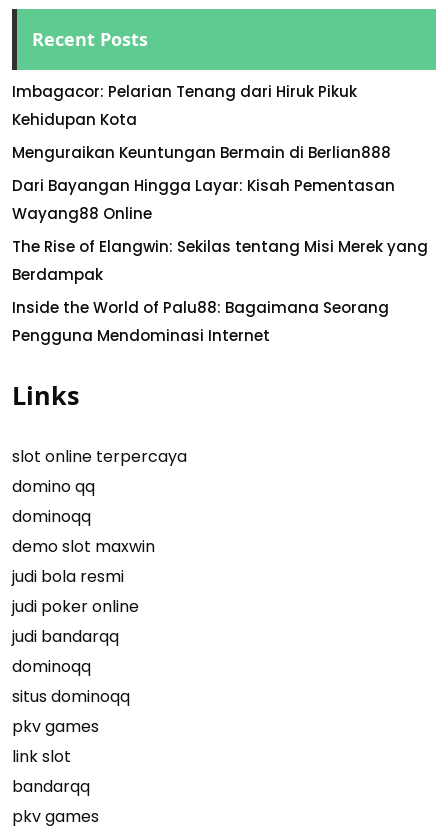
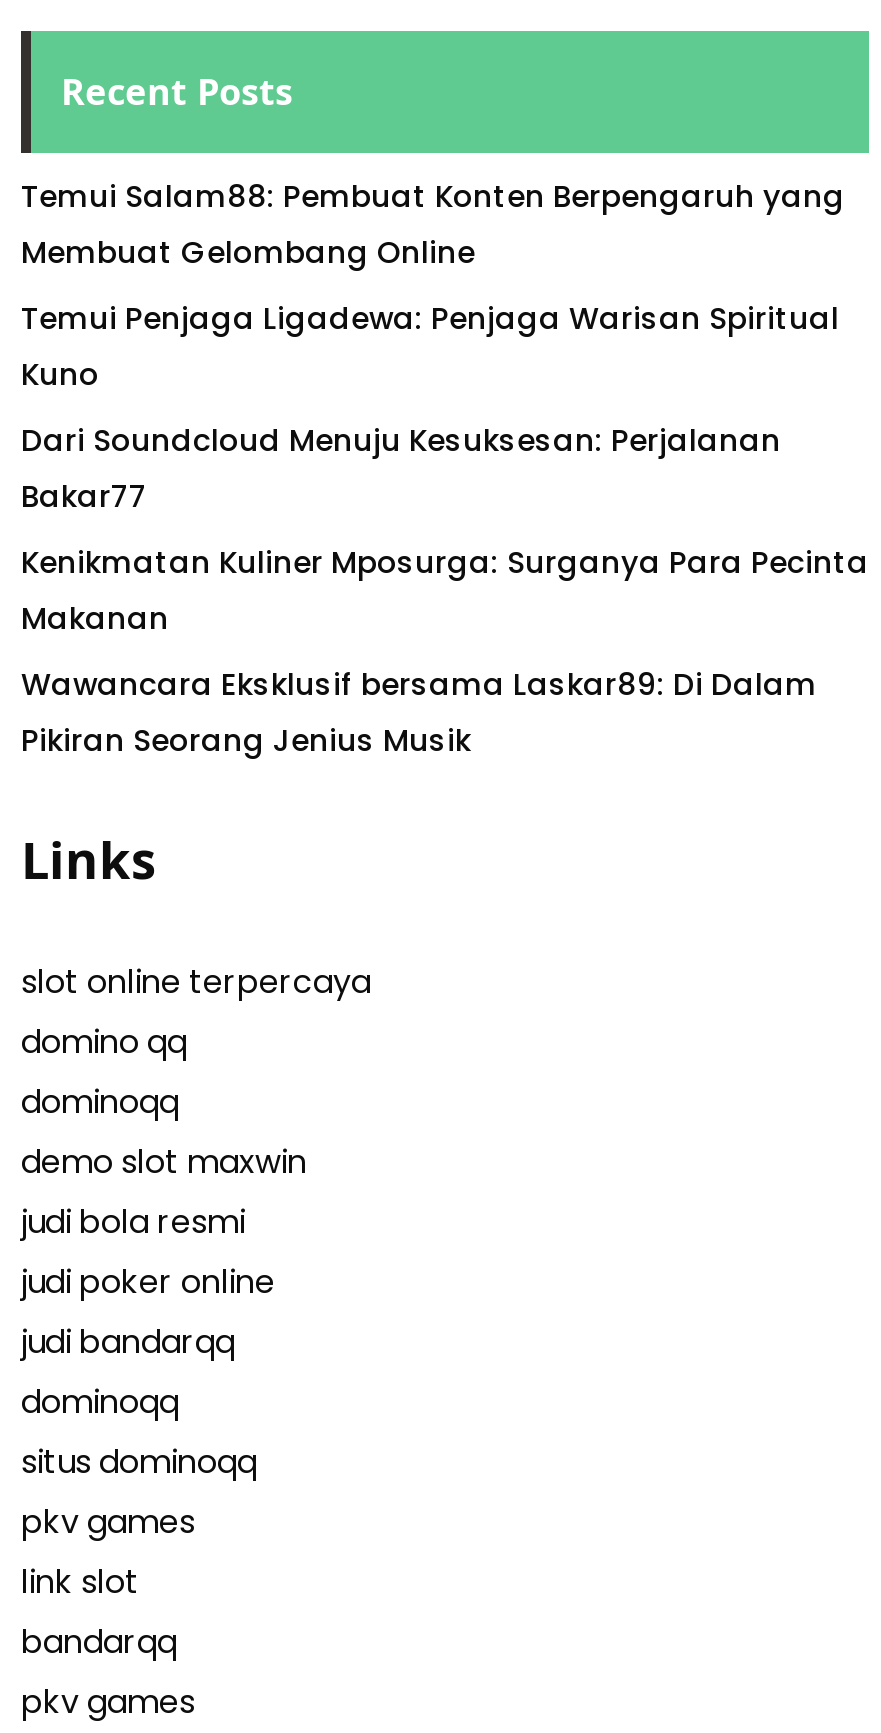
- Imbagacor: Pelarian Tenang dari Hiruk Pikuk
- Kehidupan Kota
+ Temui Salam88: Pembuat Konten Berpengaruh yang
+ Membuat Gelombang Online

- Menguraikan Keuntungan Bermain di Berlian888
+ Temui Penjaga Ligadewa: Penjaga Warisan Spiritual
+ Kuno

- Dari Bayangan Hingga Layar: Kisah Pementasan
- Wayang88 Online
+ Dari Soundcloud Menuju Kesuksesan: Perjalanan
+ Bakar77

- The Rise of Elangwin: Sekilas tentang Misi Merek yang
- Berdampak
+ Kenikmatan Kuliner Mposurga: Surganya Para Pecinta
+ Makanan

- Inside the World of Palu88: Bagaimana Seorang
- Pengguna Mendominasi Internet
+ Wawancara Eksklusif bersama Laskar89: Di Dalam
+ Pikiran Seorang Jenius Musik
